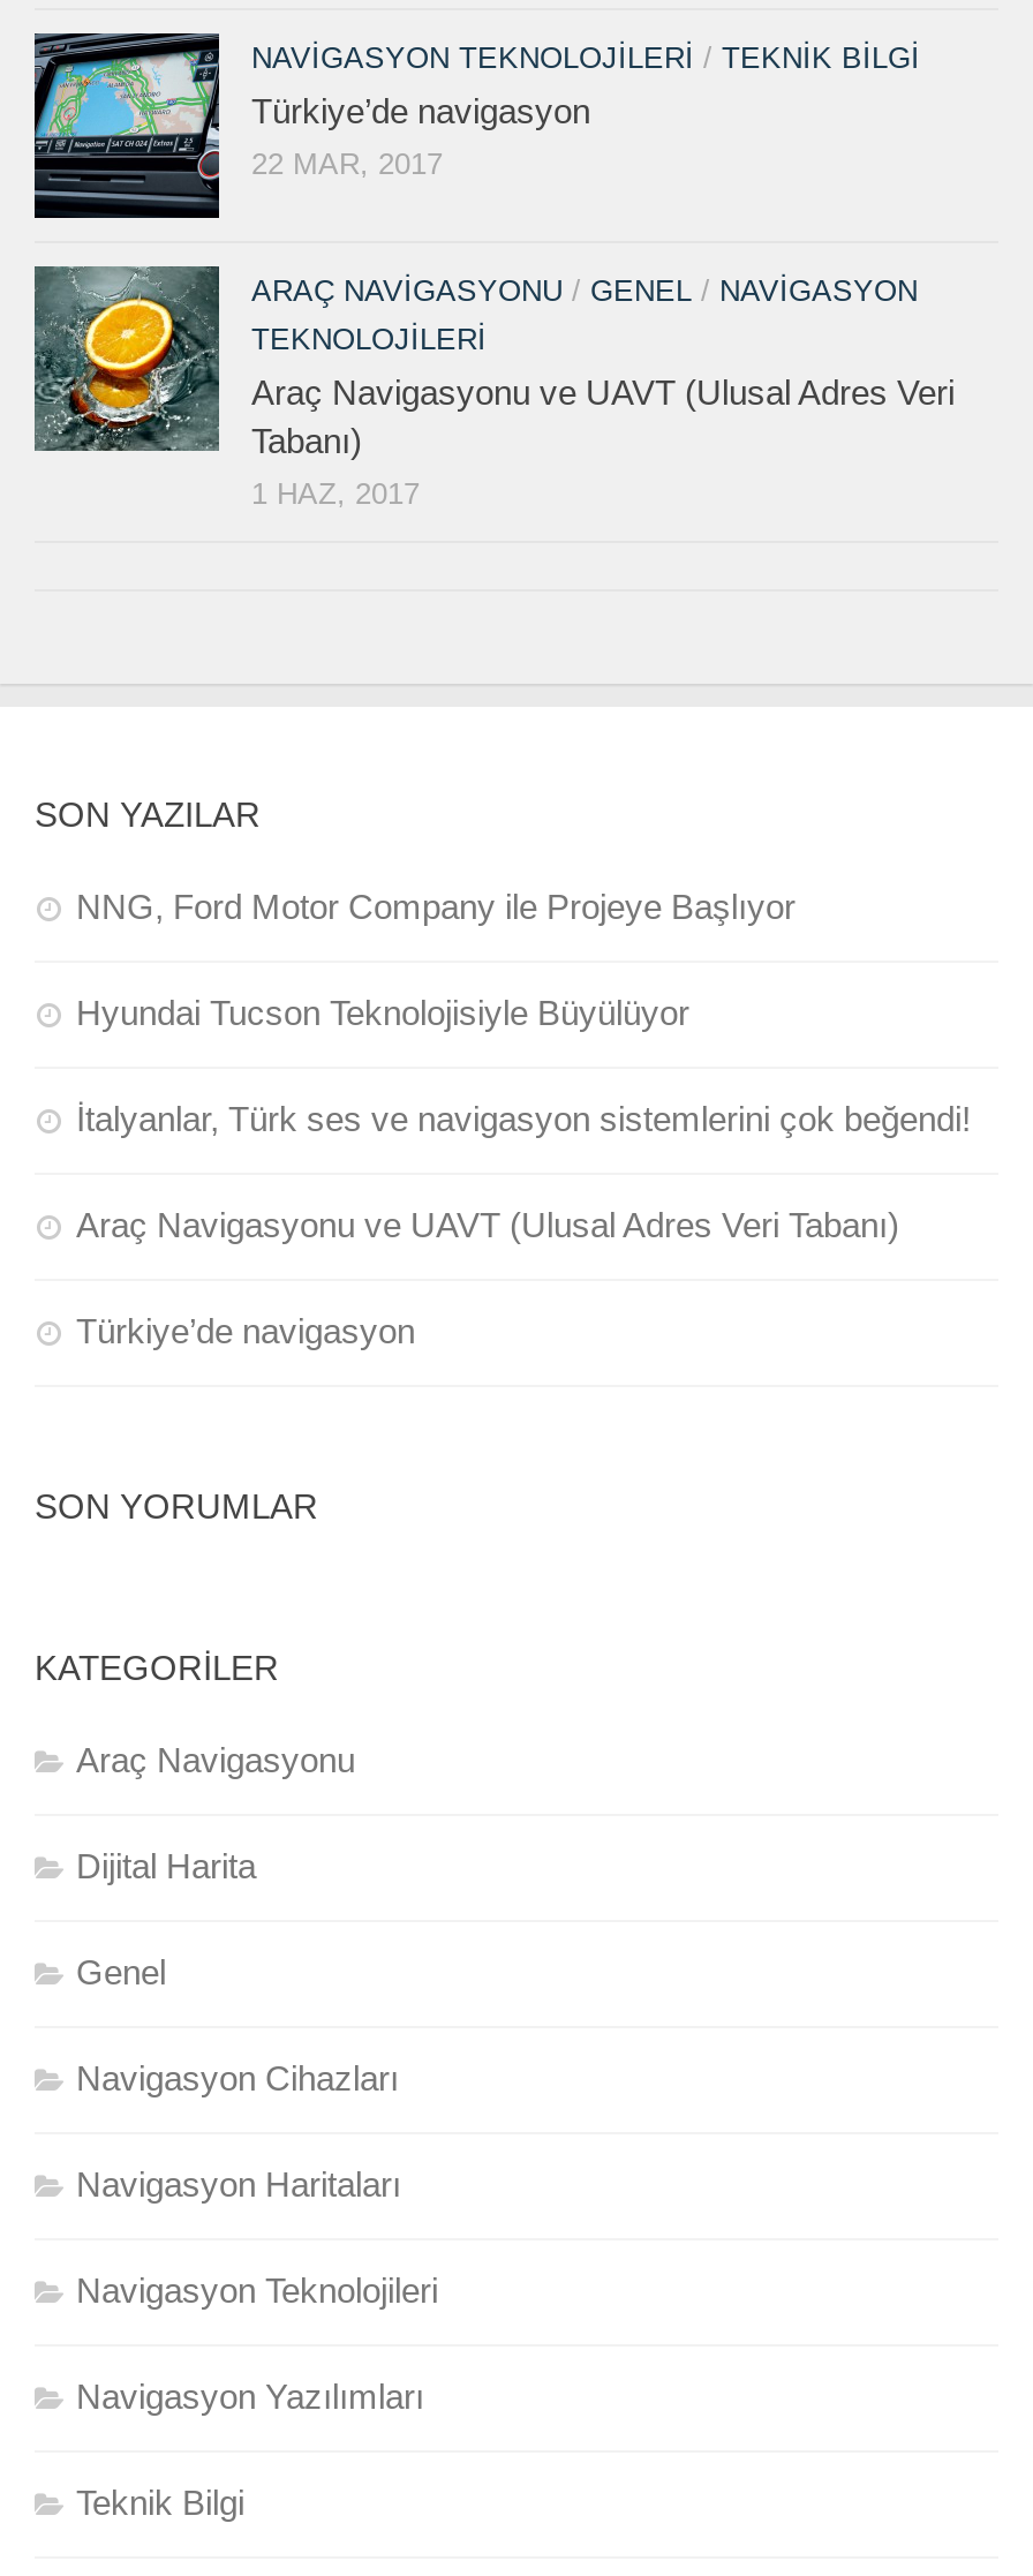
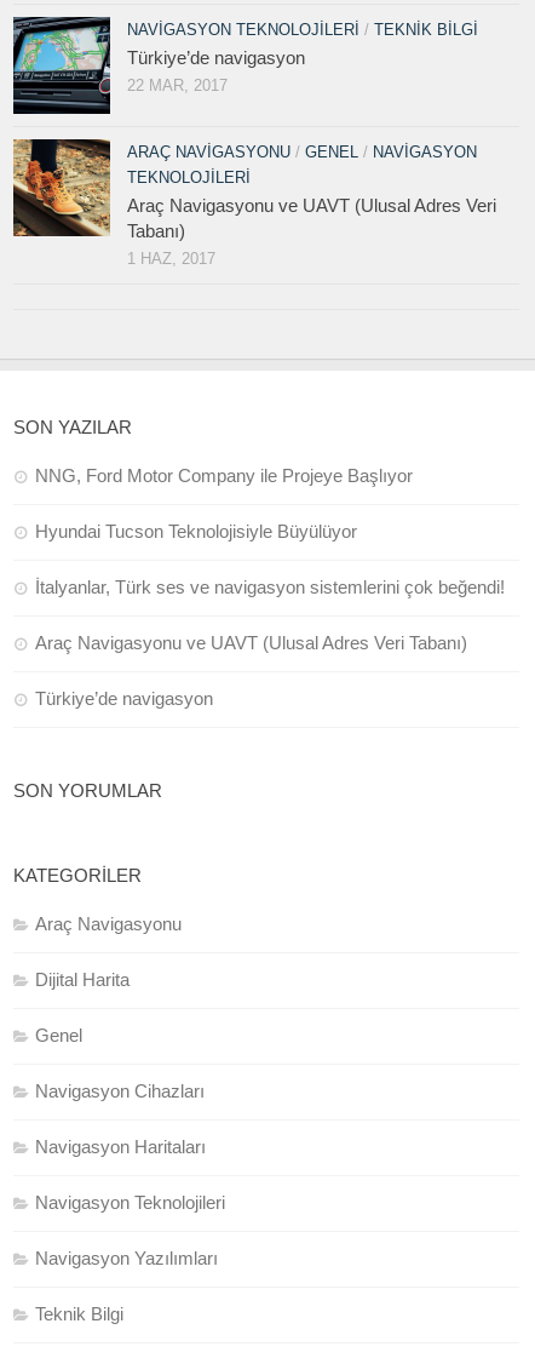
- [image]
+ [image]
